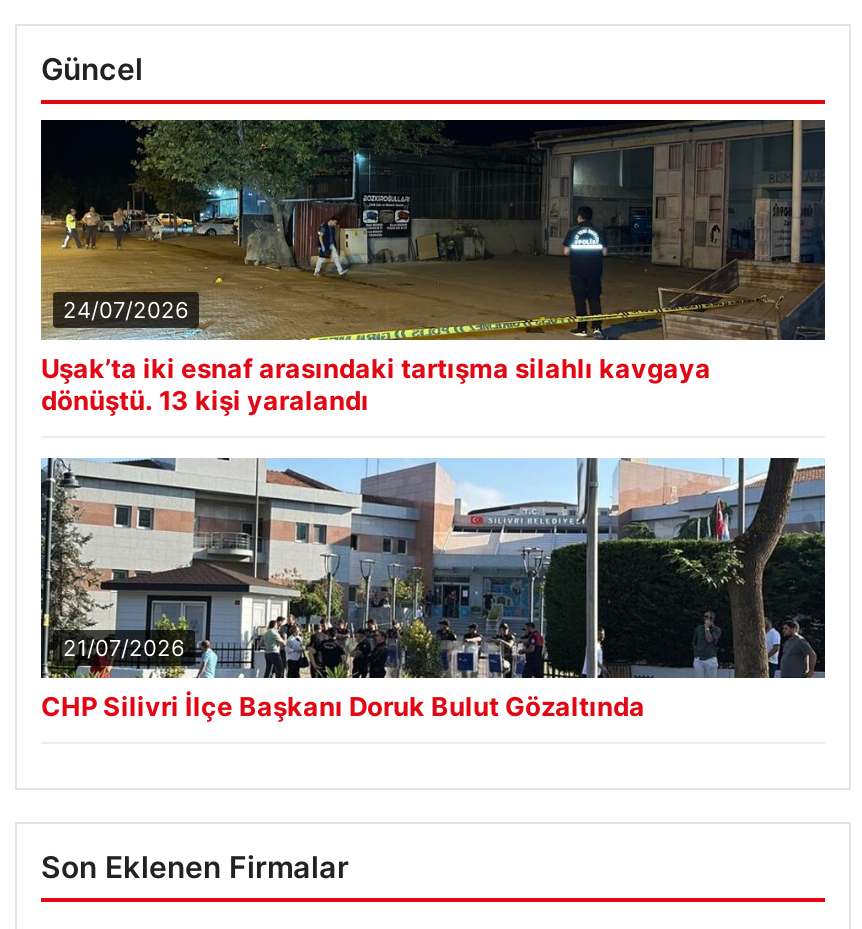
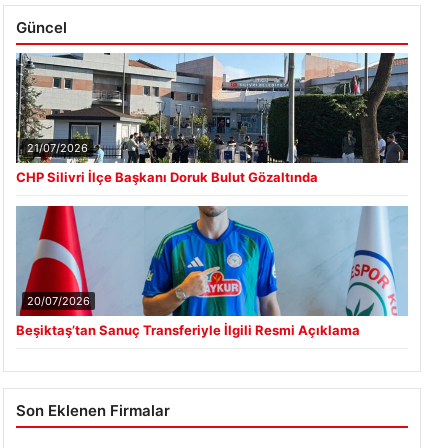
- [image]
- 24/07/2026
- Uşak’ta iki esnaf arasındaki tartışma silahlı kavgaya
- dönüştü. 13 kişi yaralandı

moved up: [image] | 21/07/2026 | CHP Silivri İlçe Başkanı Doruk Bulut Gözaltında

+ [image]
+ 20/07/2026
+ Beşiktaş’tan Sanuç Transferiyle İlgili Resmi Açıklama
